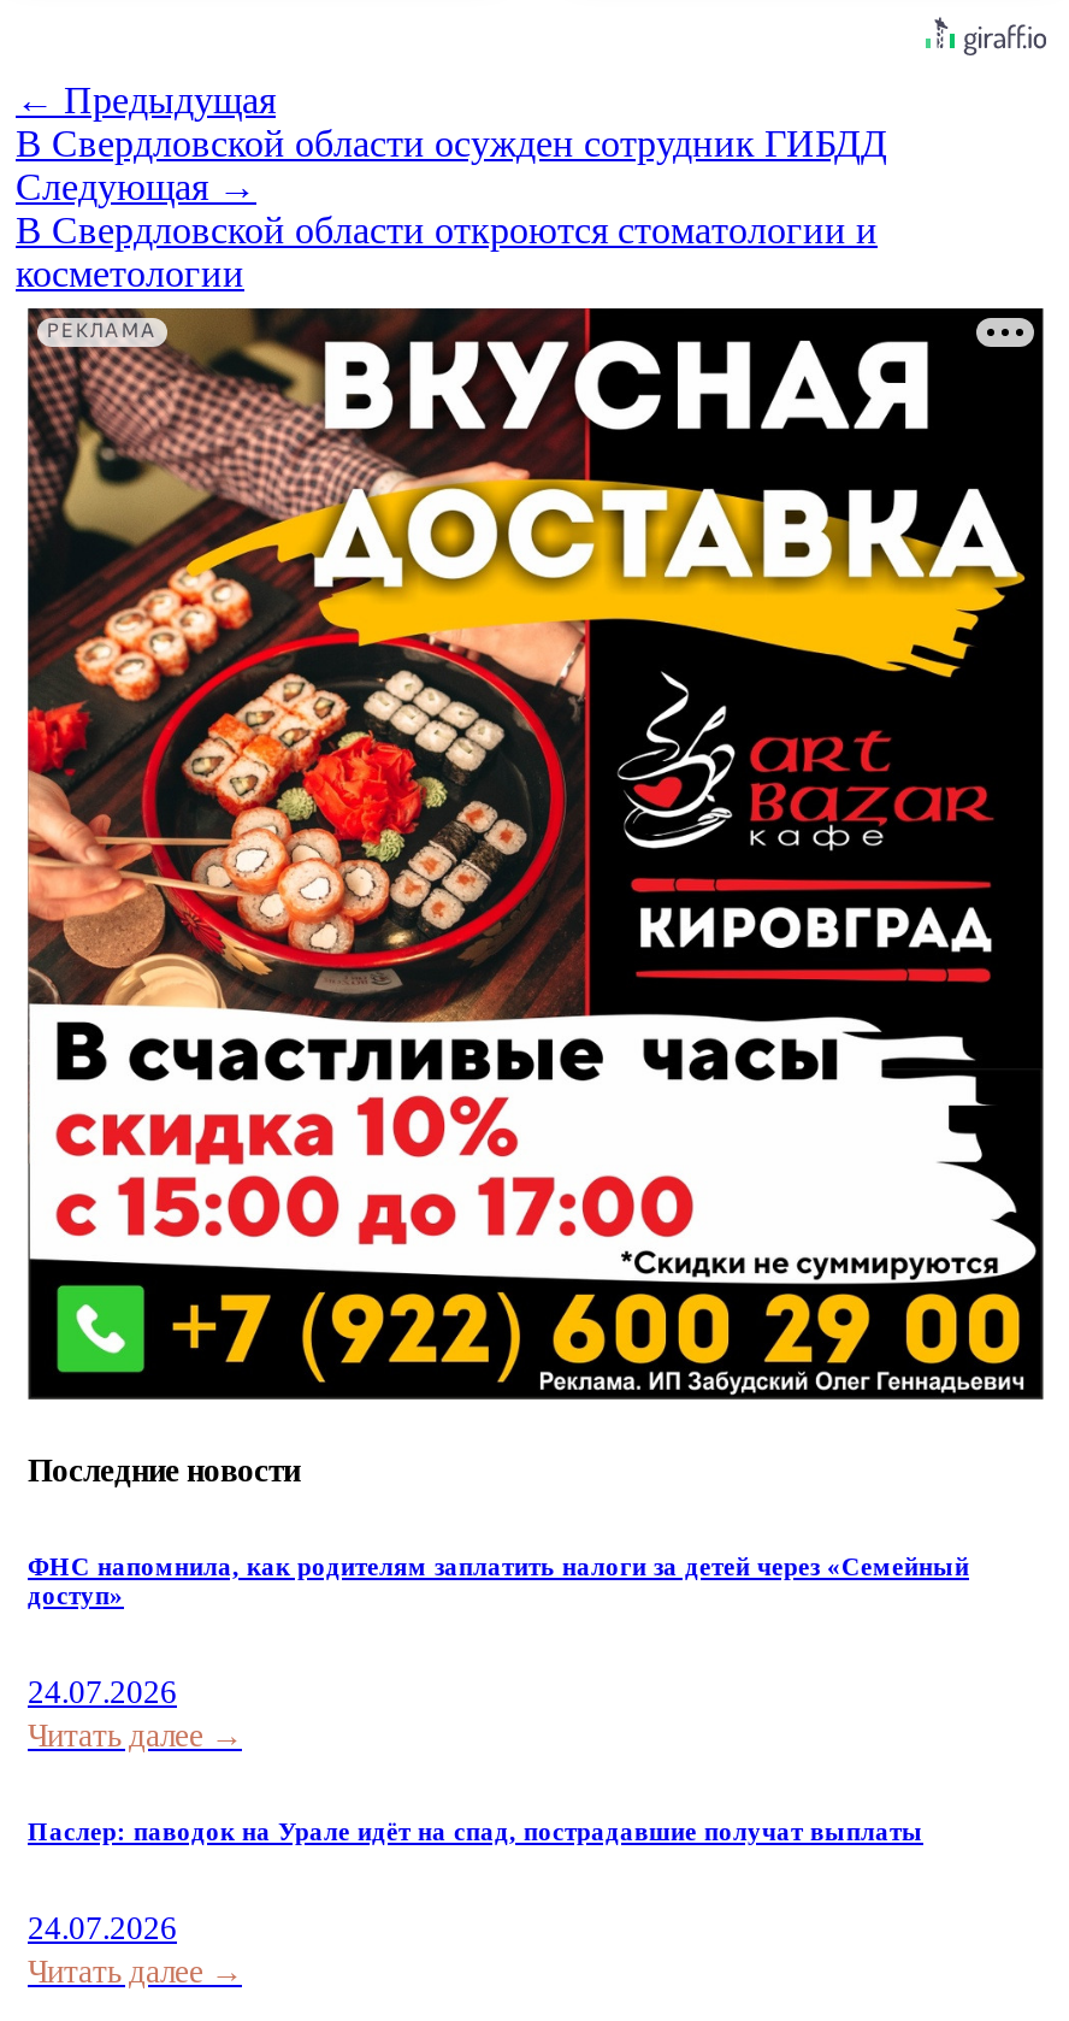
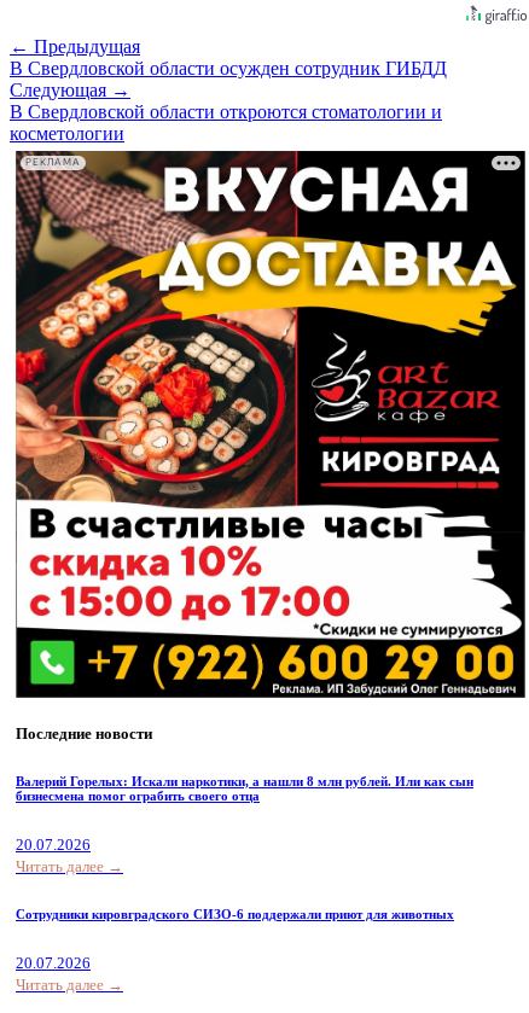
- ФНС напомнила, как родителям заплатить налоги за детей через «Семейный
- доступ»
+ Валерий Горелых: Искали наркотики, а нашли 8 млн рублей. Или как сын
+ бизнесмена помог ограбить своего отца

- 24.07.2026
+ 20.07.2026

- Паслер: паводок на Урале идёт на спад, пострадавшие получат выплаты
+ Сотрудники кировградского СИЗО-6 поддержали приют для животных

- 24.07.2026
+ 20.07.2026
